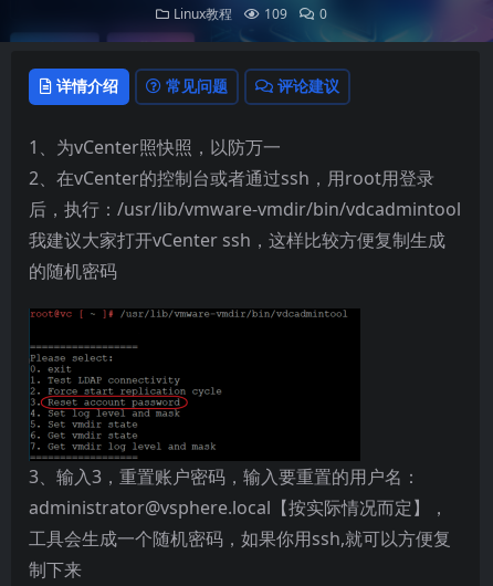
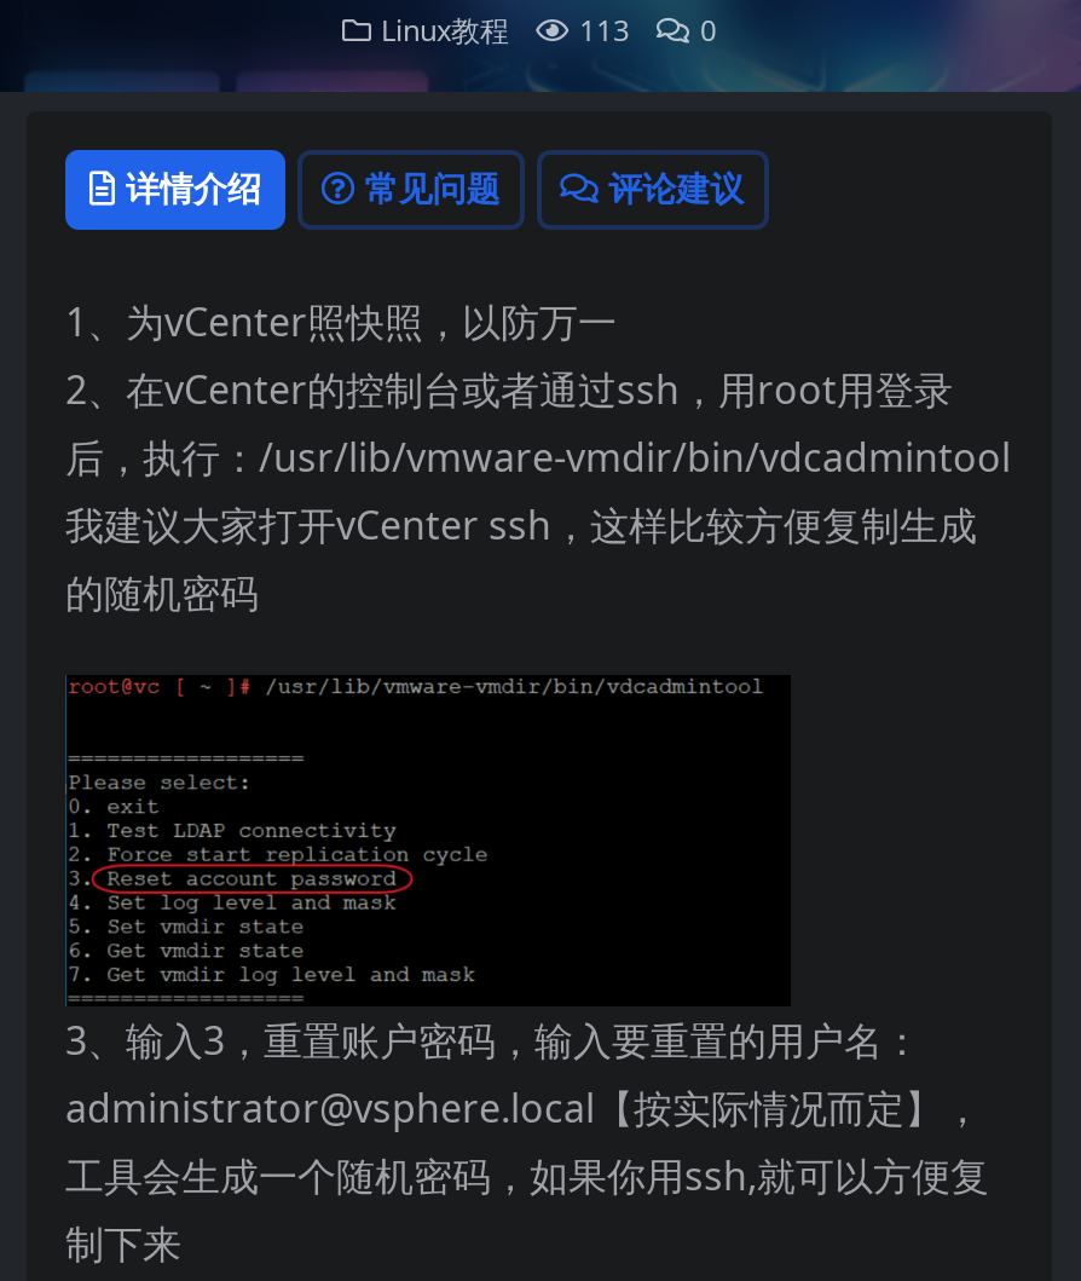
- Linux教程 109 0
+ Linux教程 113 0
